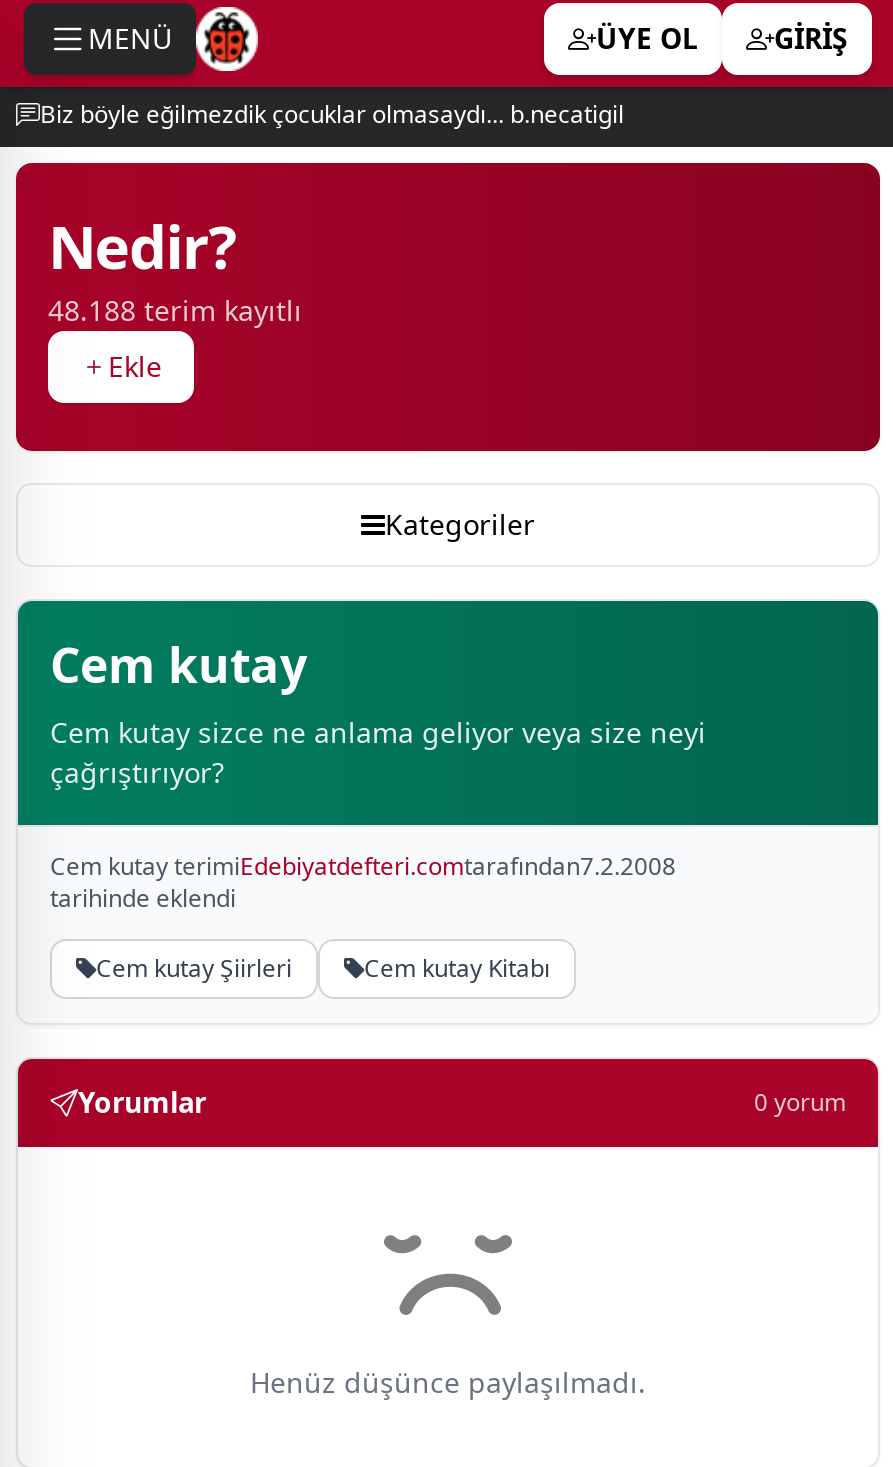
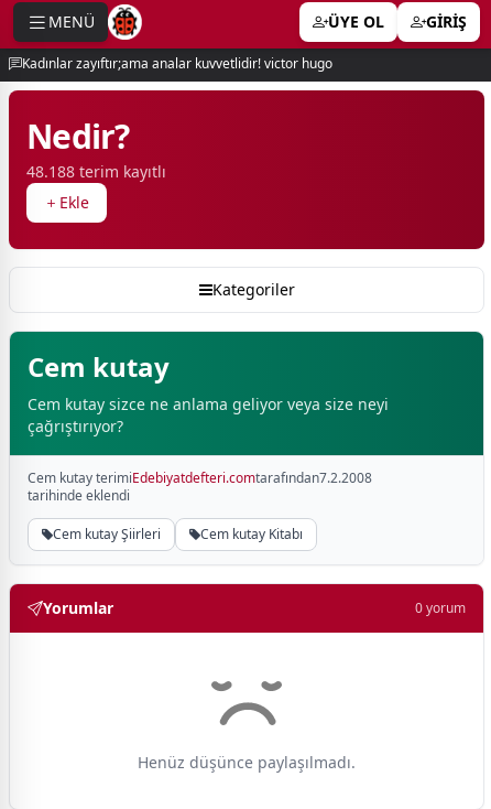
- Biz böyle eğilmezdik çocuklar olmasaydı... b.necatigil
+ Kadınlar zayıftır;ama analar kuvvetlidir! victor hugo
